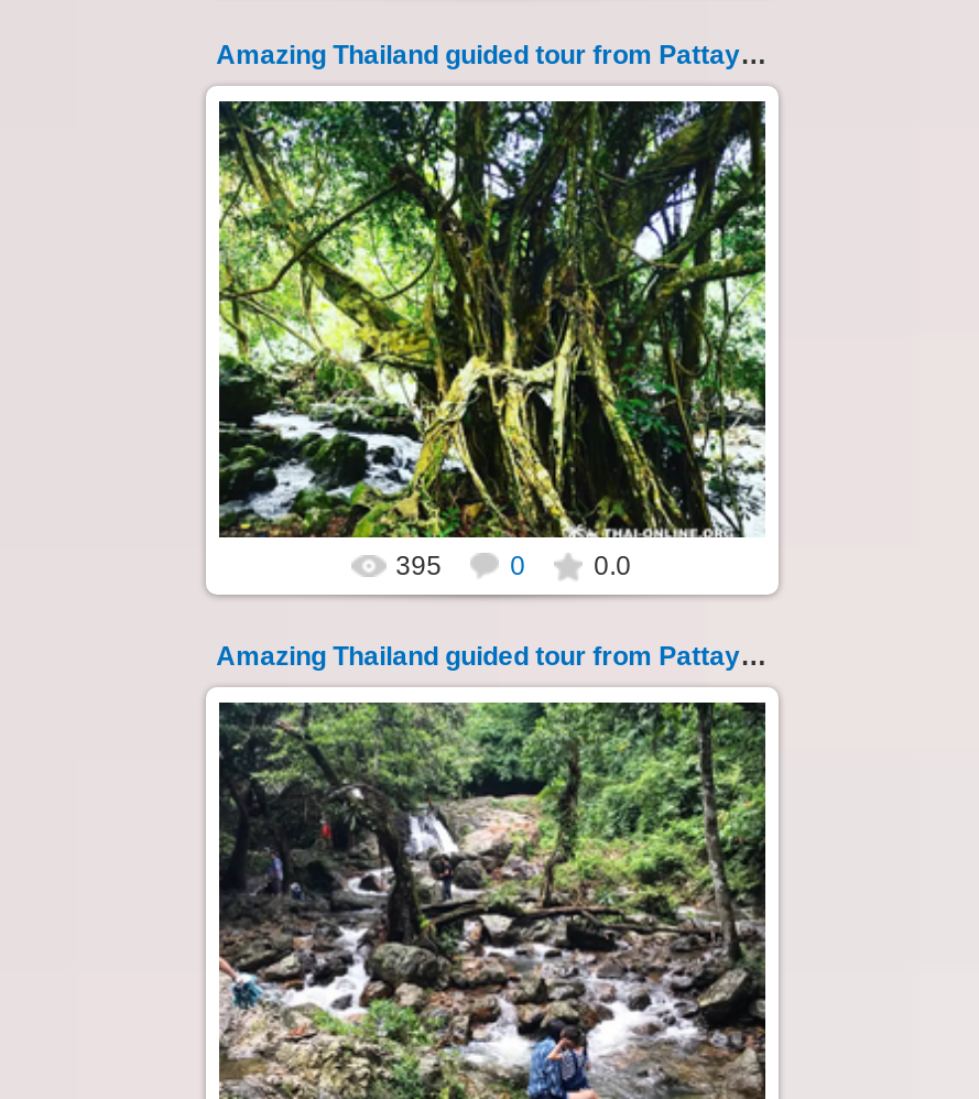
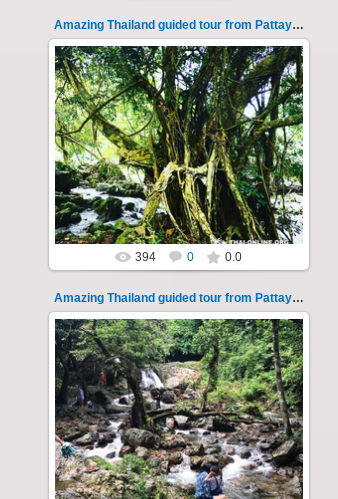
- 395
+ 394
